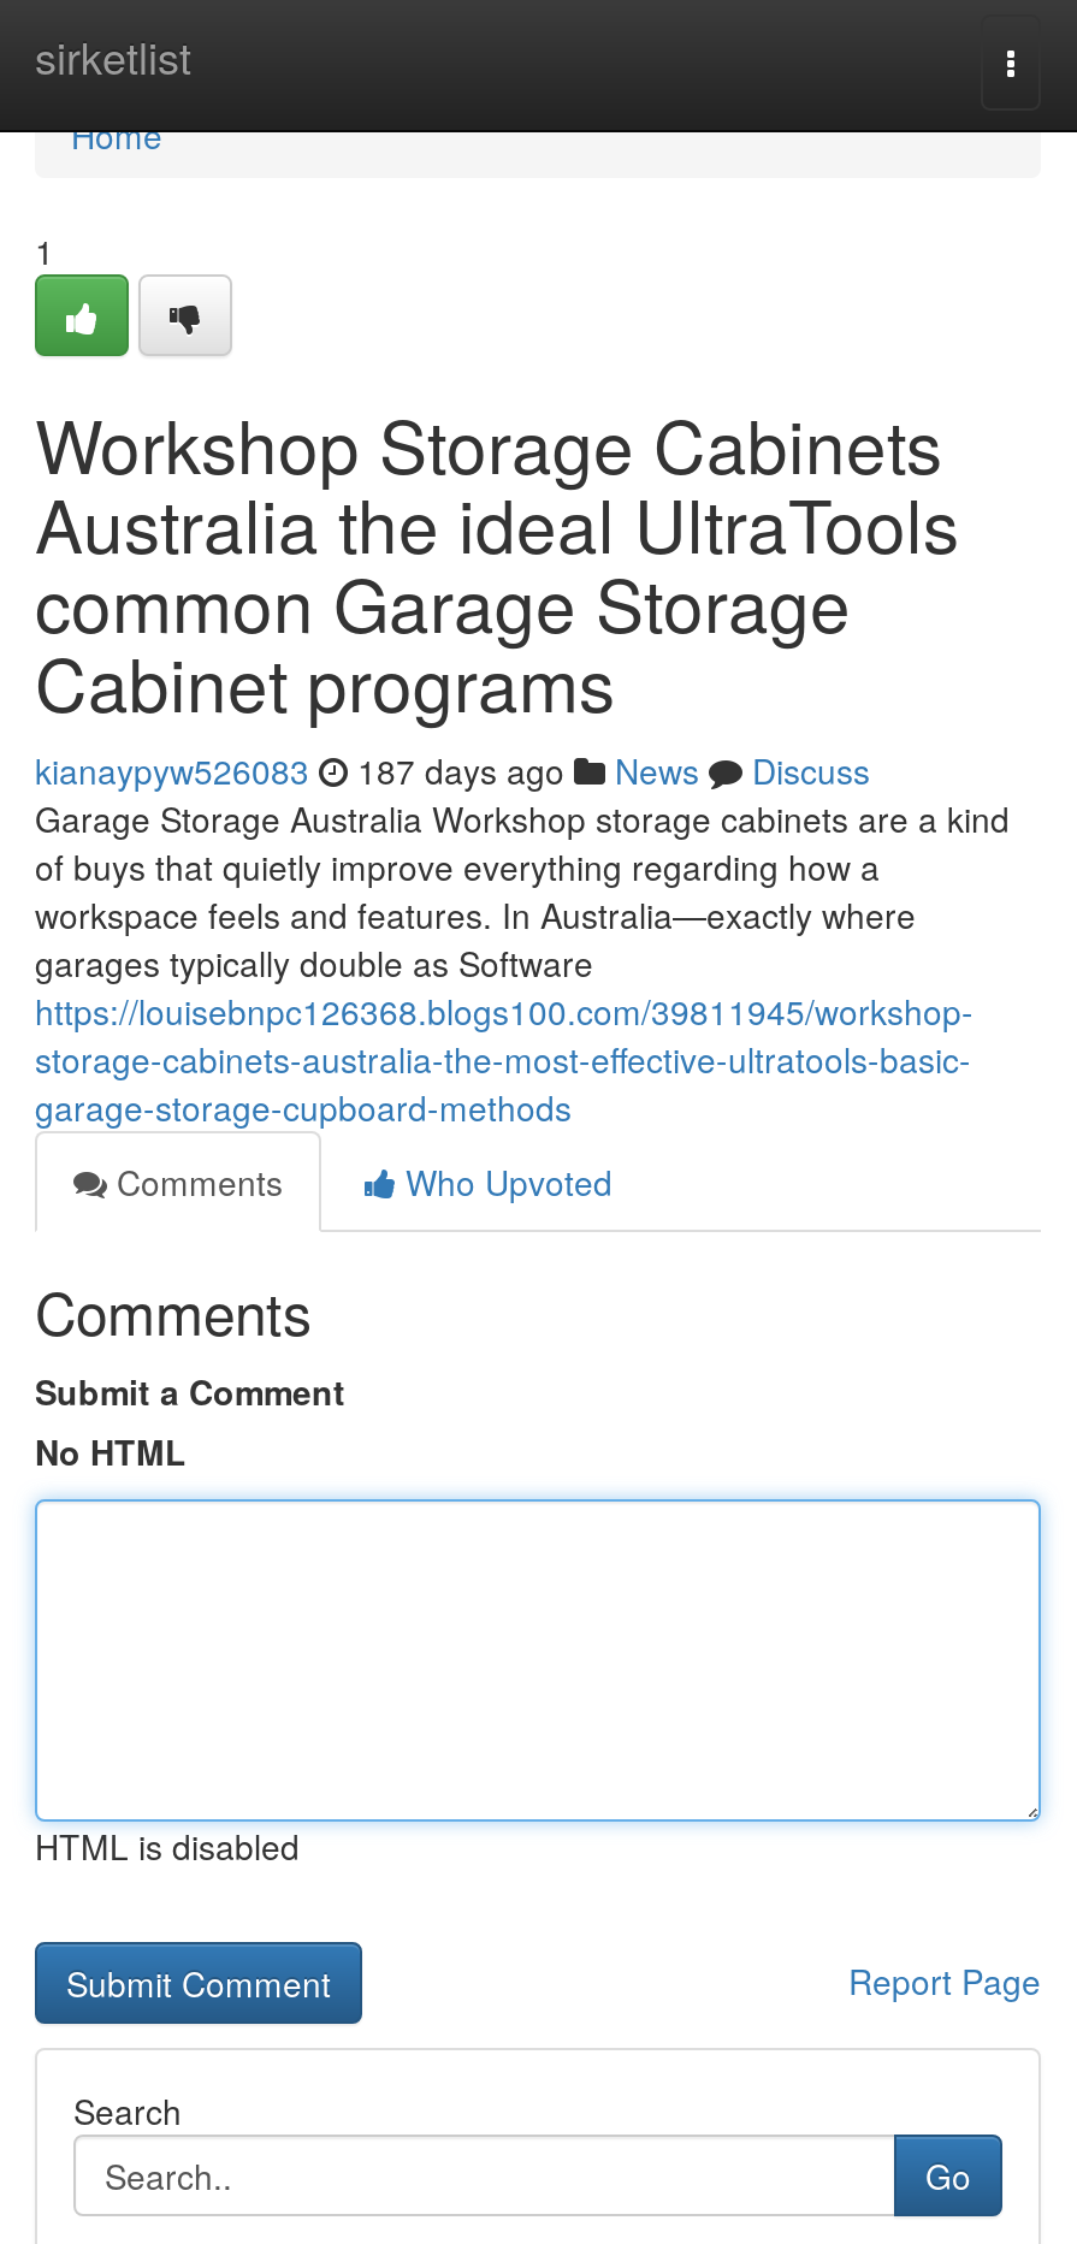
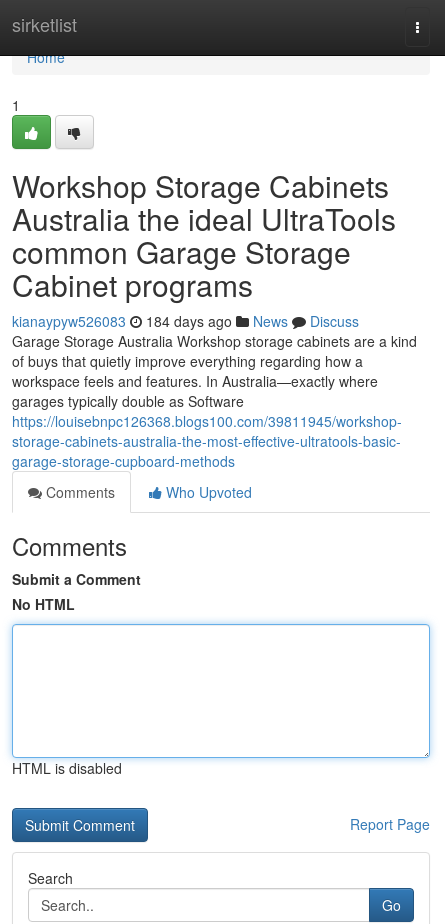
- kianaypyw526083 187 days ago News Discuss
+ kianaypyw526083 184 days ago News Discuss
